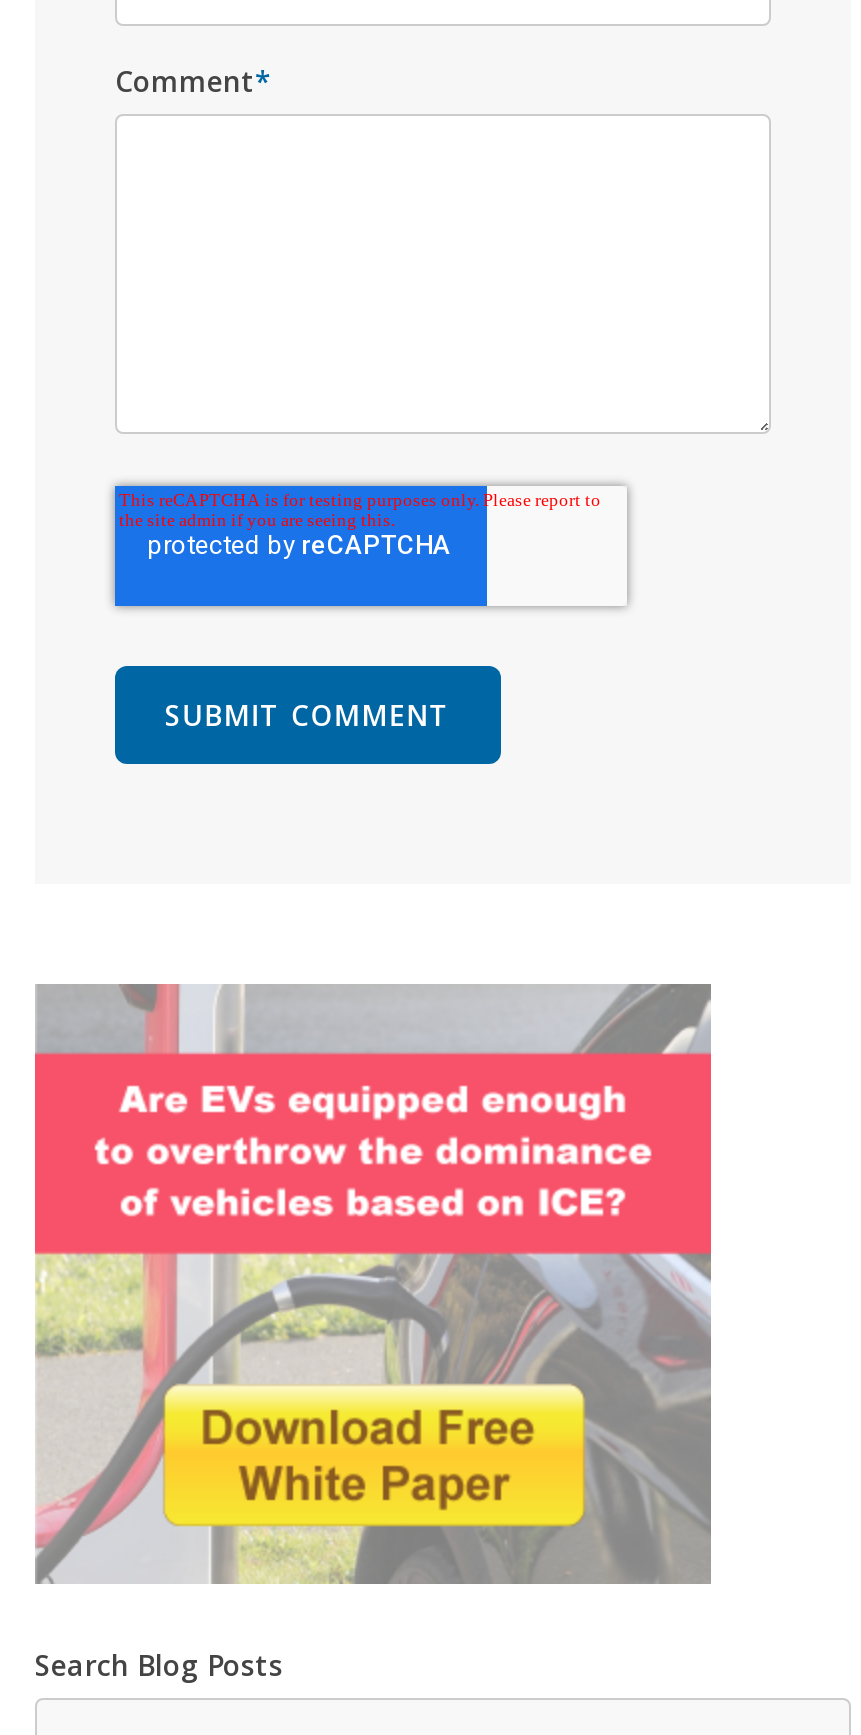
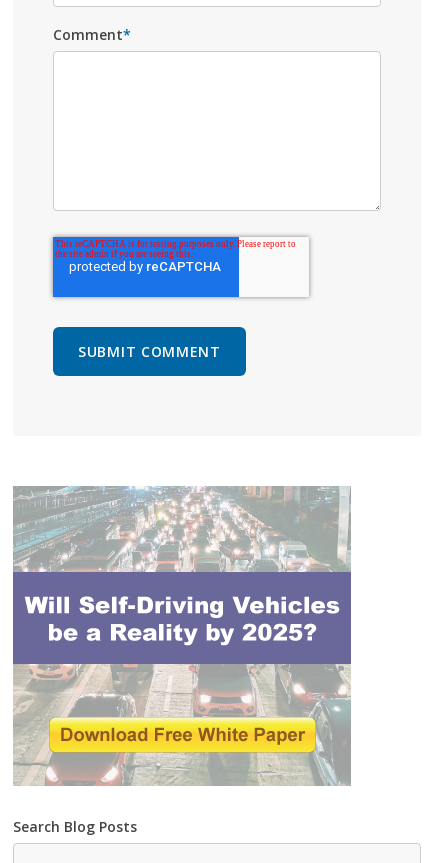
- [image]
+ [image]
